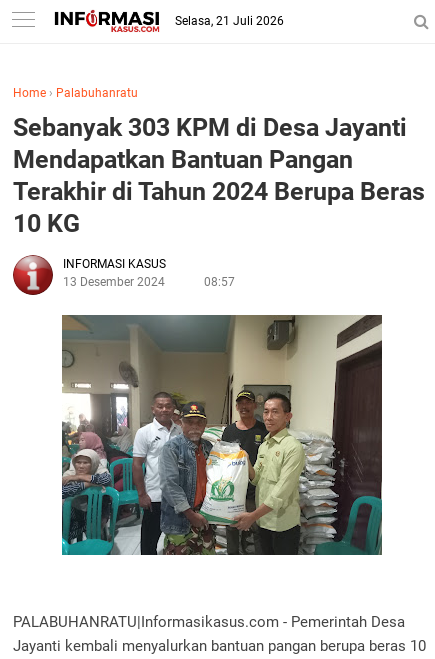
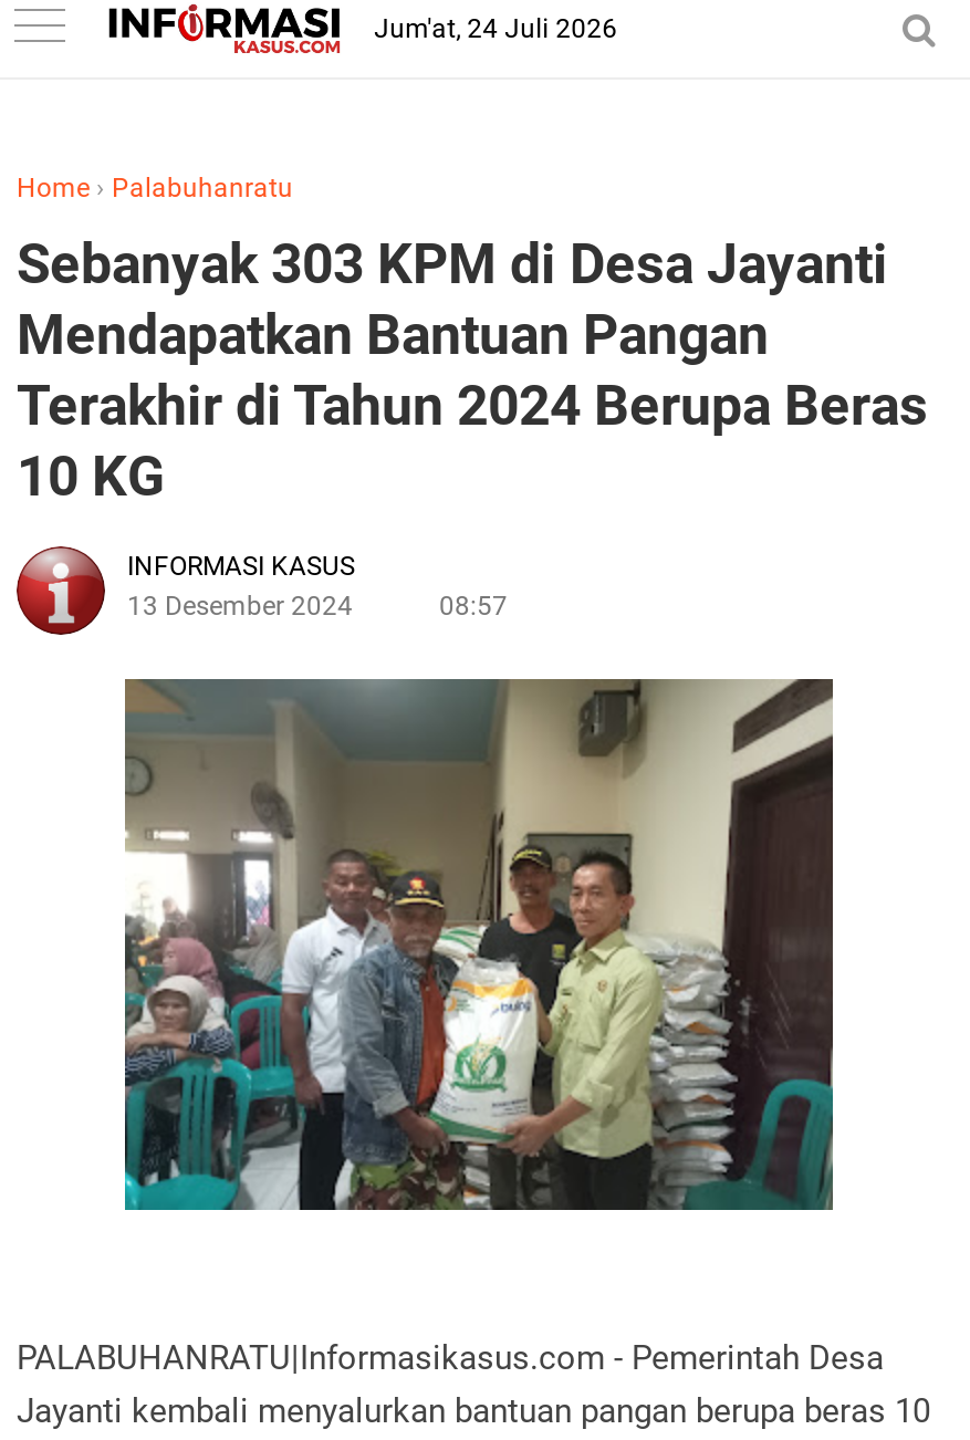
- Selasa, 21 Juli 2026
+ Jum'at, 24 Juli 2026
